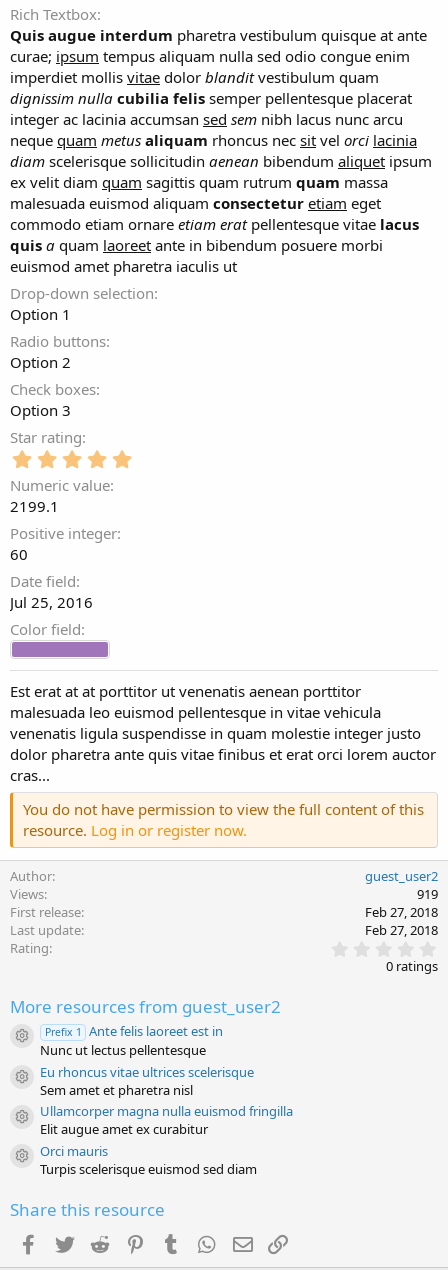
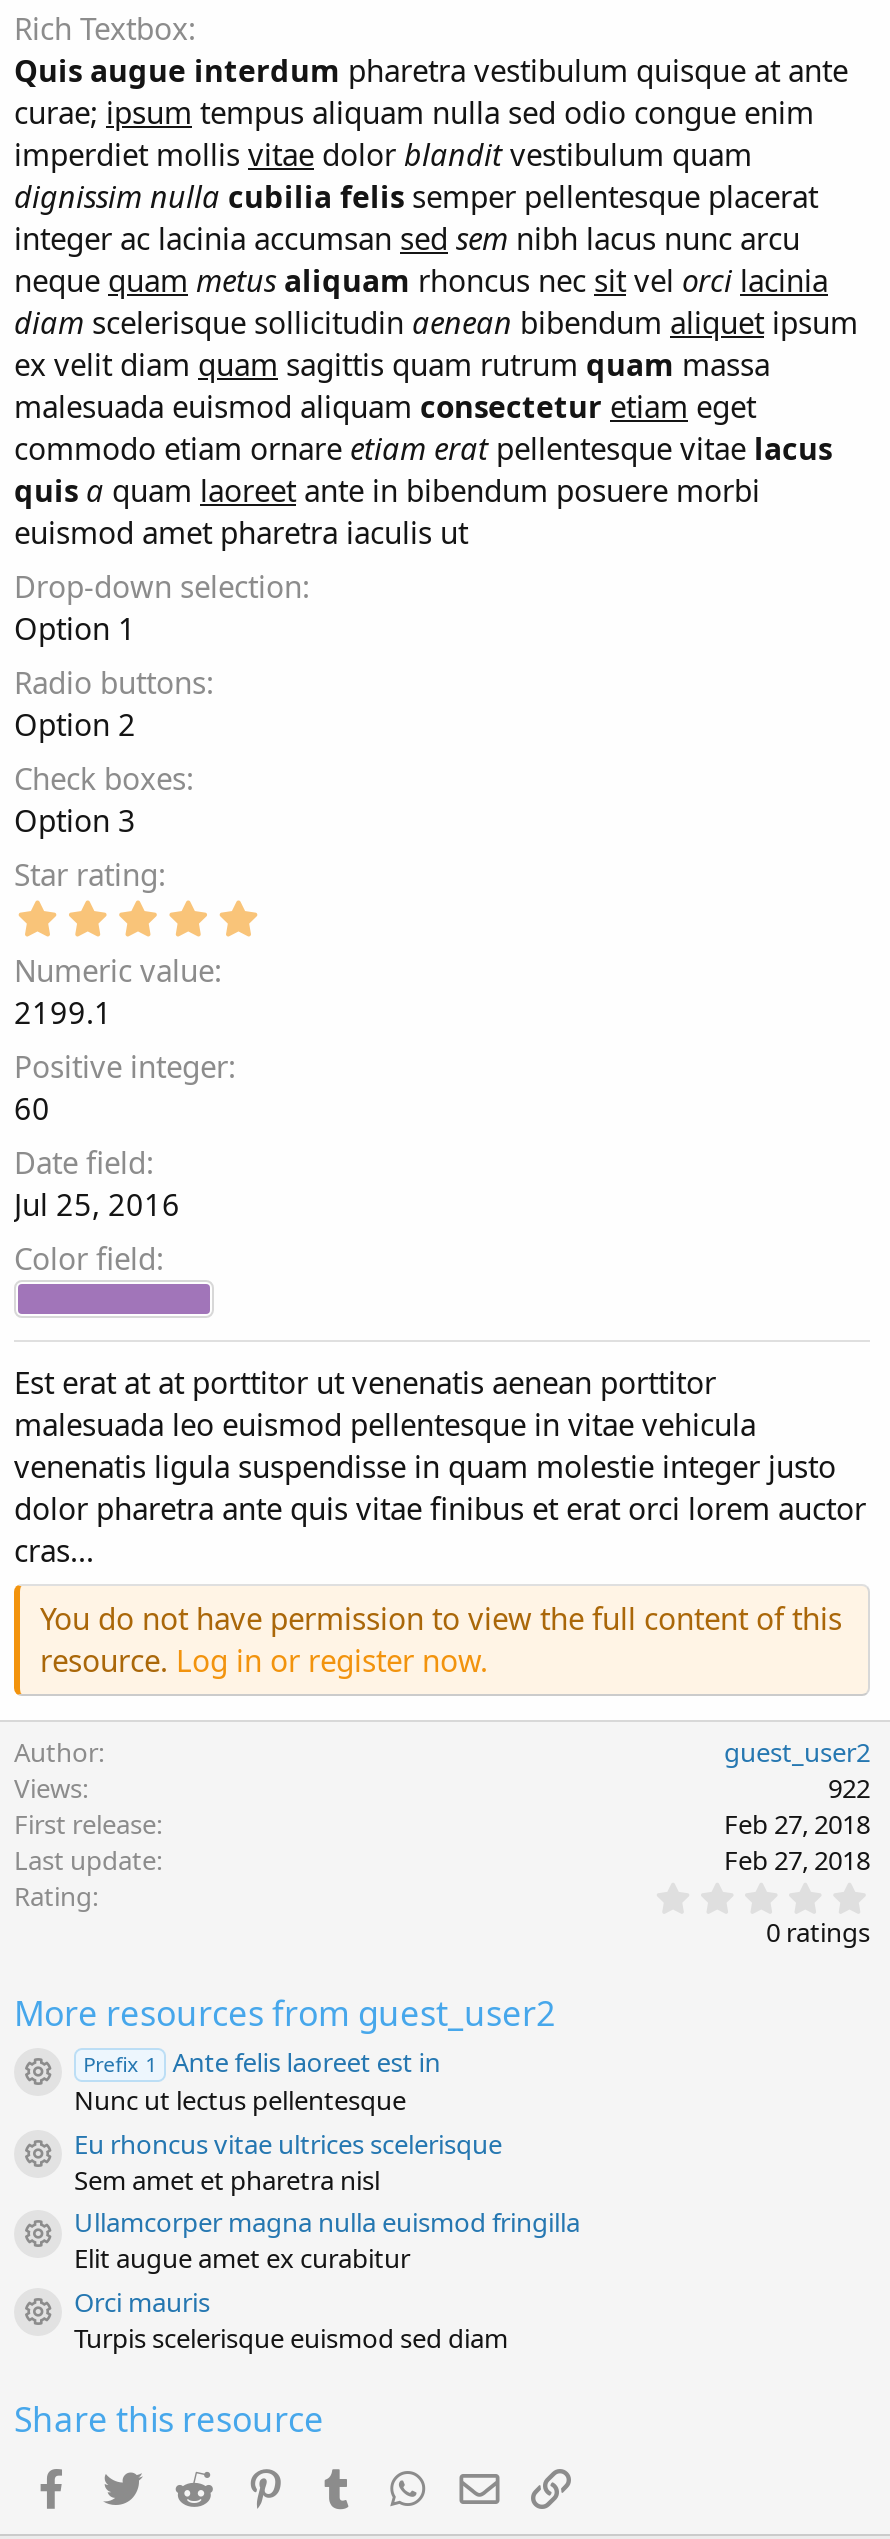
- 919
+ 922
